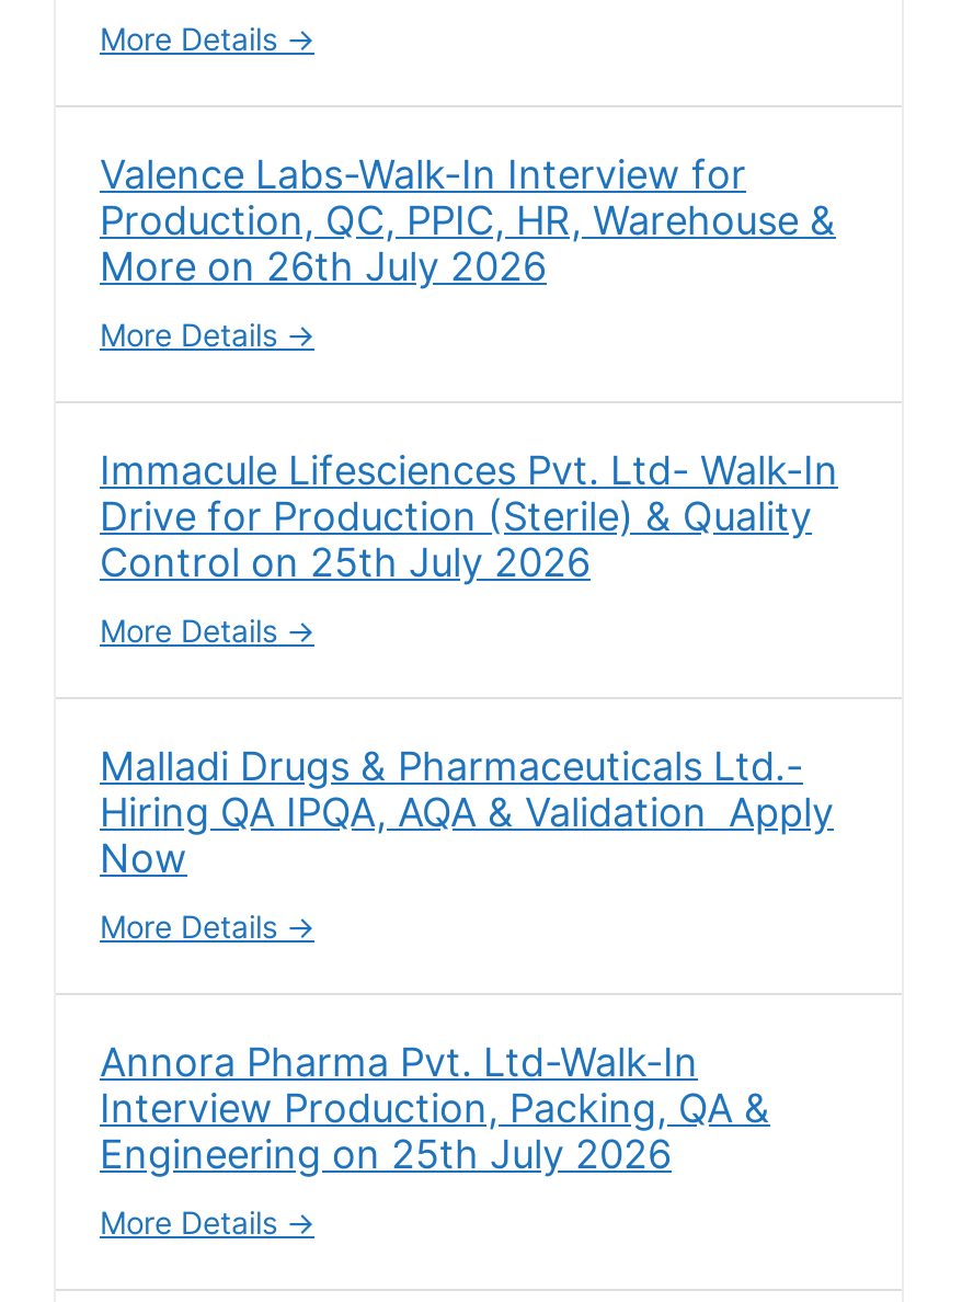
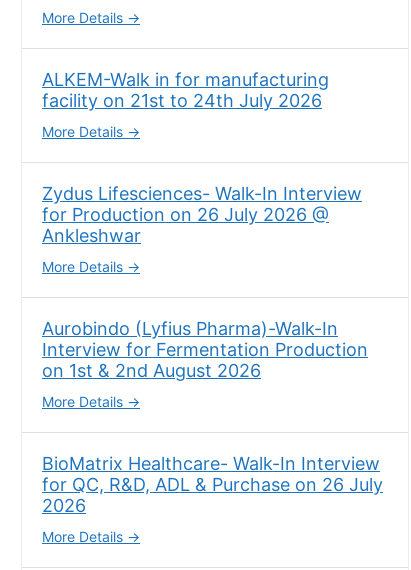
- Valence Labs-Walk-In Interview for
- Production, QC, PPIC, HR, Warehouse &
- More on 26th July 2026
+ ALKEM-Walk in for manufacturing
+ facility on 21st to 24th July 2026

- Immacule Lifesciences Pvt. Ltd- Walk-In
- Drive for Production (Sterile) & Quality
- Control on 25th July 2026
+ Zydus Lifesciences- Walk-In Interview
+ for Production on 26 July 2026 @
+ Ankleshwar

- Malladi Drugs & Pharmaceuticals Ltd.-
- Hiring QA IPQA, AQA & Validation Apply
- Now
+ Aurobindo (Lyfius Pharma)-Walk-In
+ Interview for Fermentation Production
+ on 1st & 2nd August 2026

- Annora Pharma Pvt. Ltd-Walk-In
- Interview Production, Packing, QA &
- Engineering on 25th July 2026
+ BioMatrix Healthcare- Walk-In Interview
+ for QC, R&D, ADL & Purchase on 26 July
+ 2026
